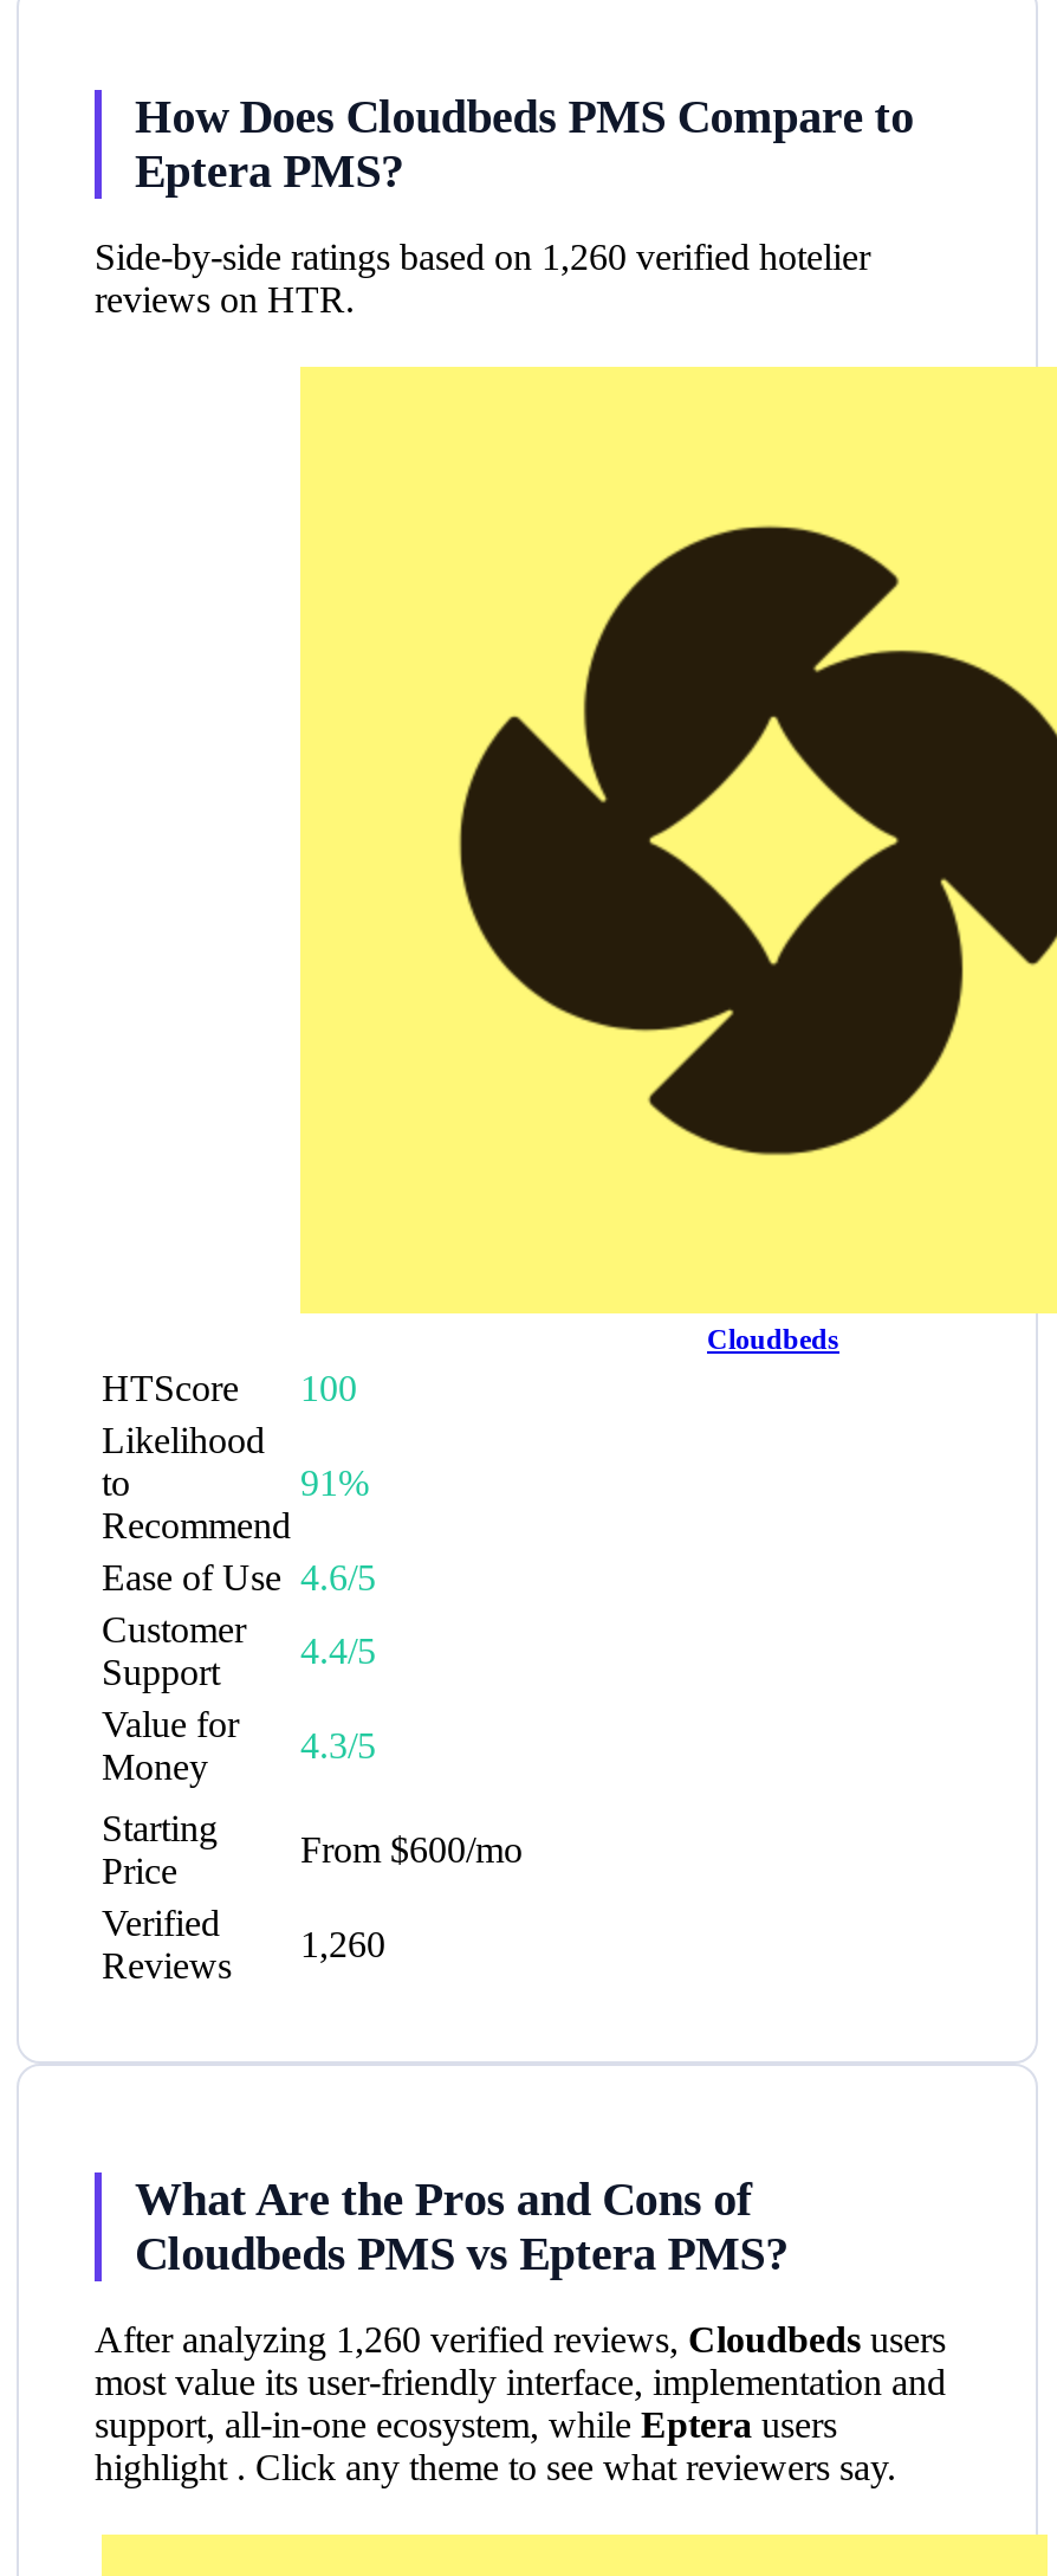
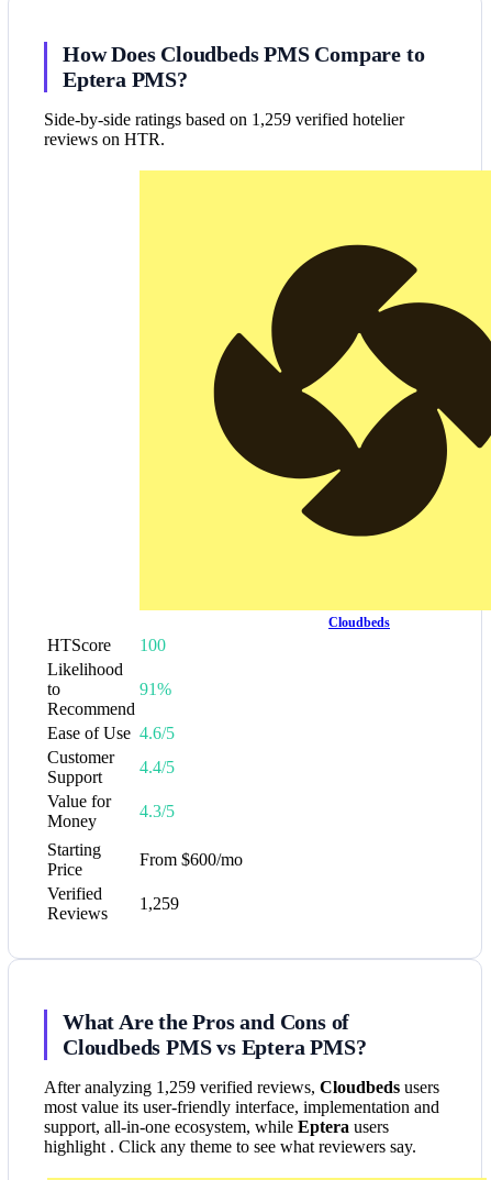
- Side-by-side ratings based on 1,260 verified hotelier
+ Side-by-side ratings based on 1,259 verified hotelier

- 1,260
+ 1,259

- After analyzing 1,260 verified reviews, Cloudbeds users
+ After analyzing 1,259 verified reviews, Cloudbeds users
